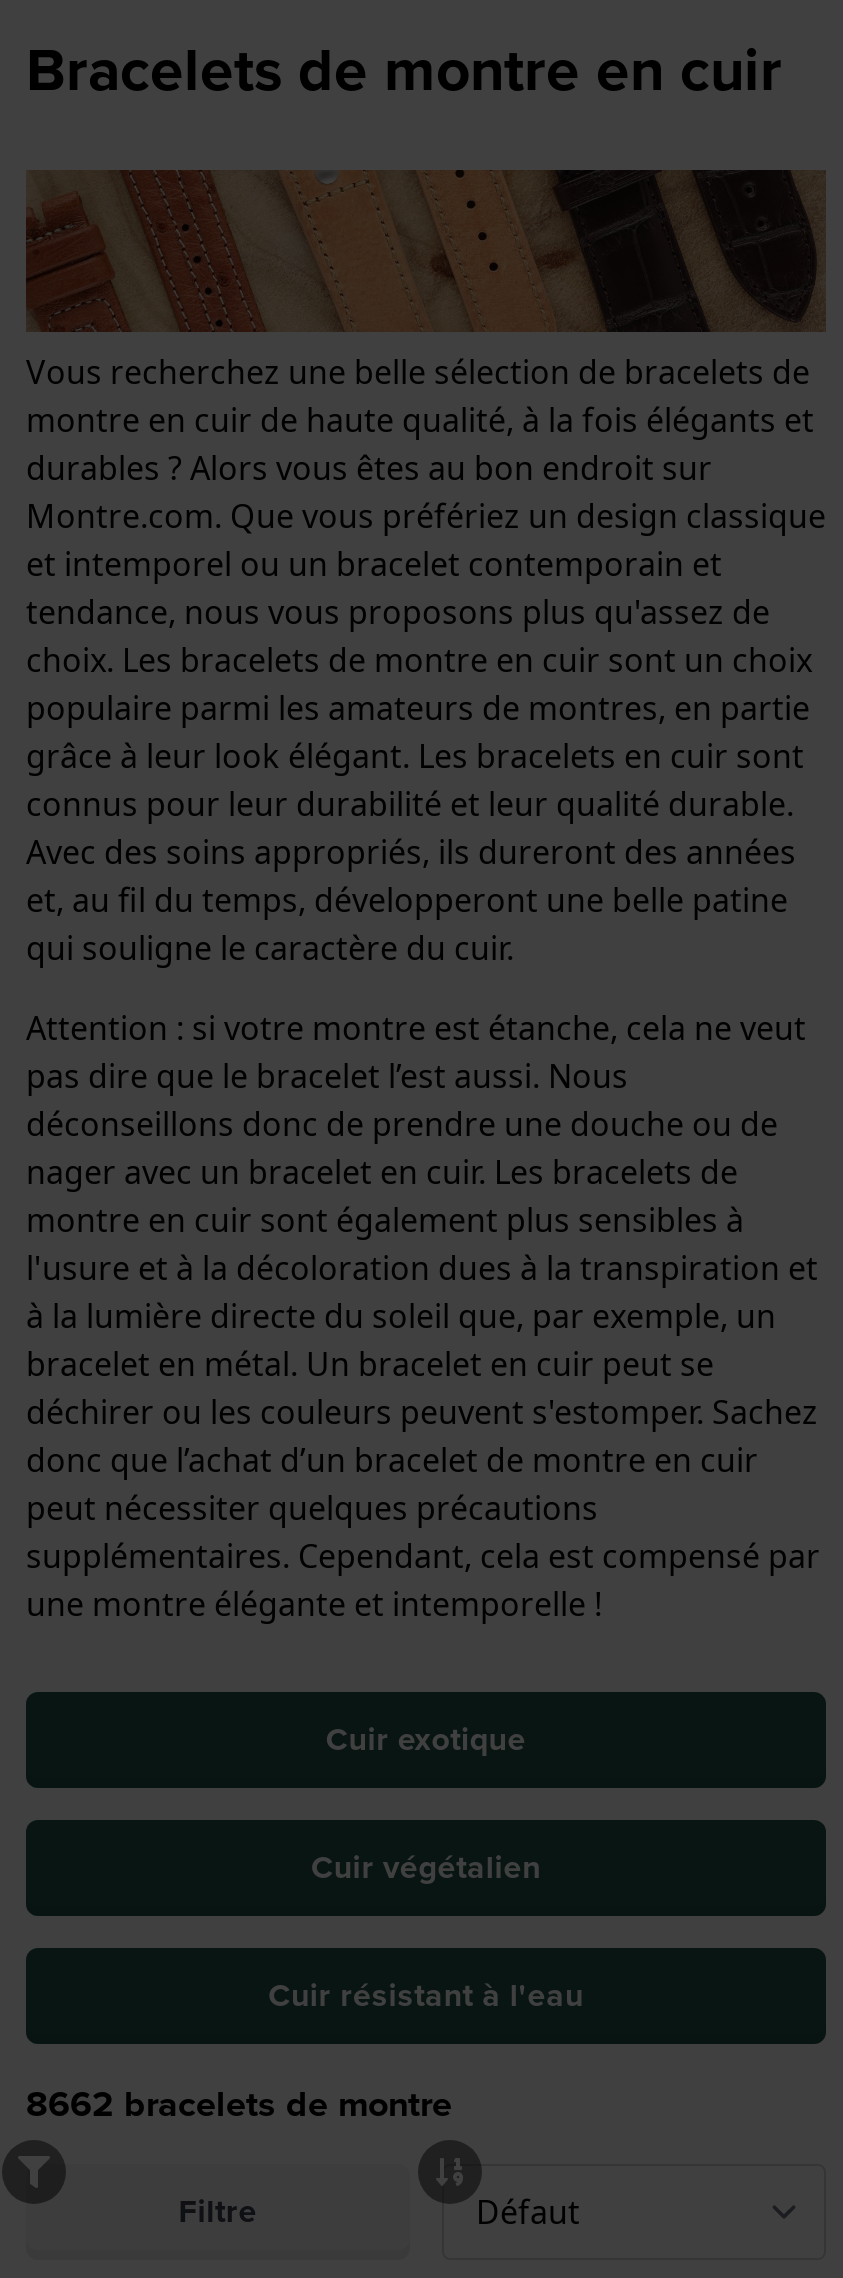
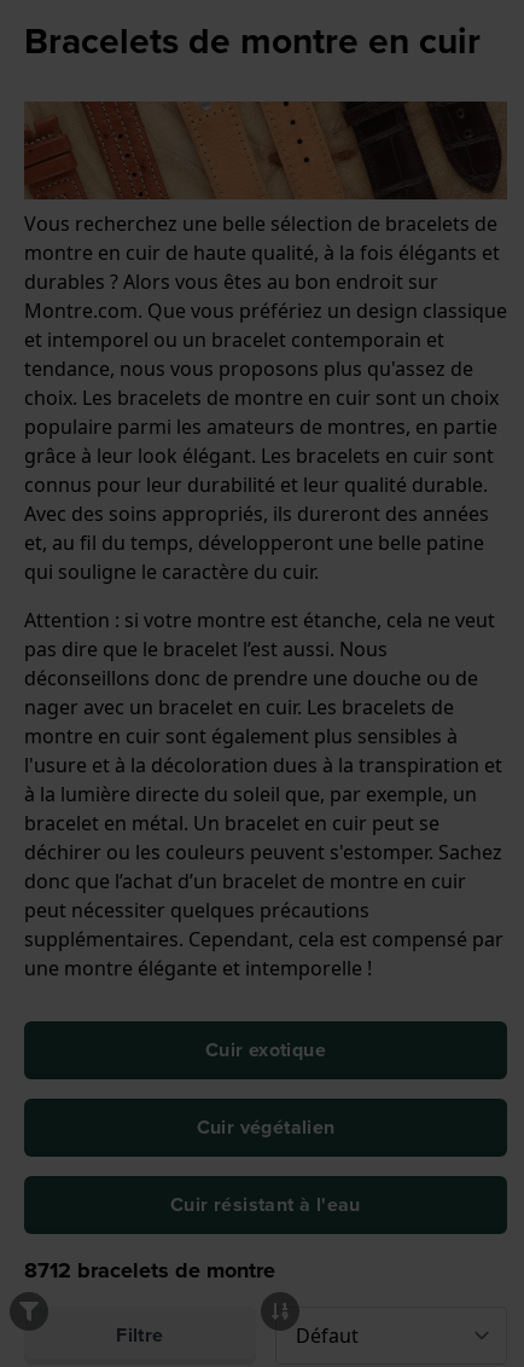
- 8662 bracelets de montre
+ 8712 bracelets de montre
